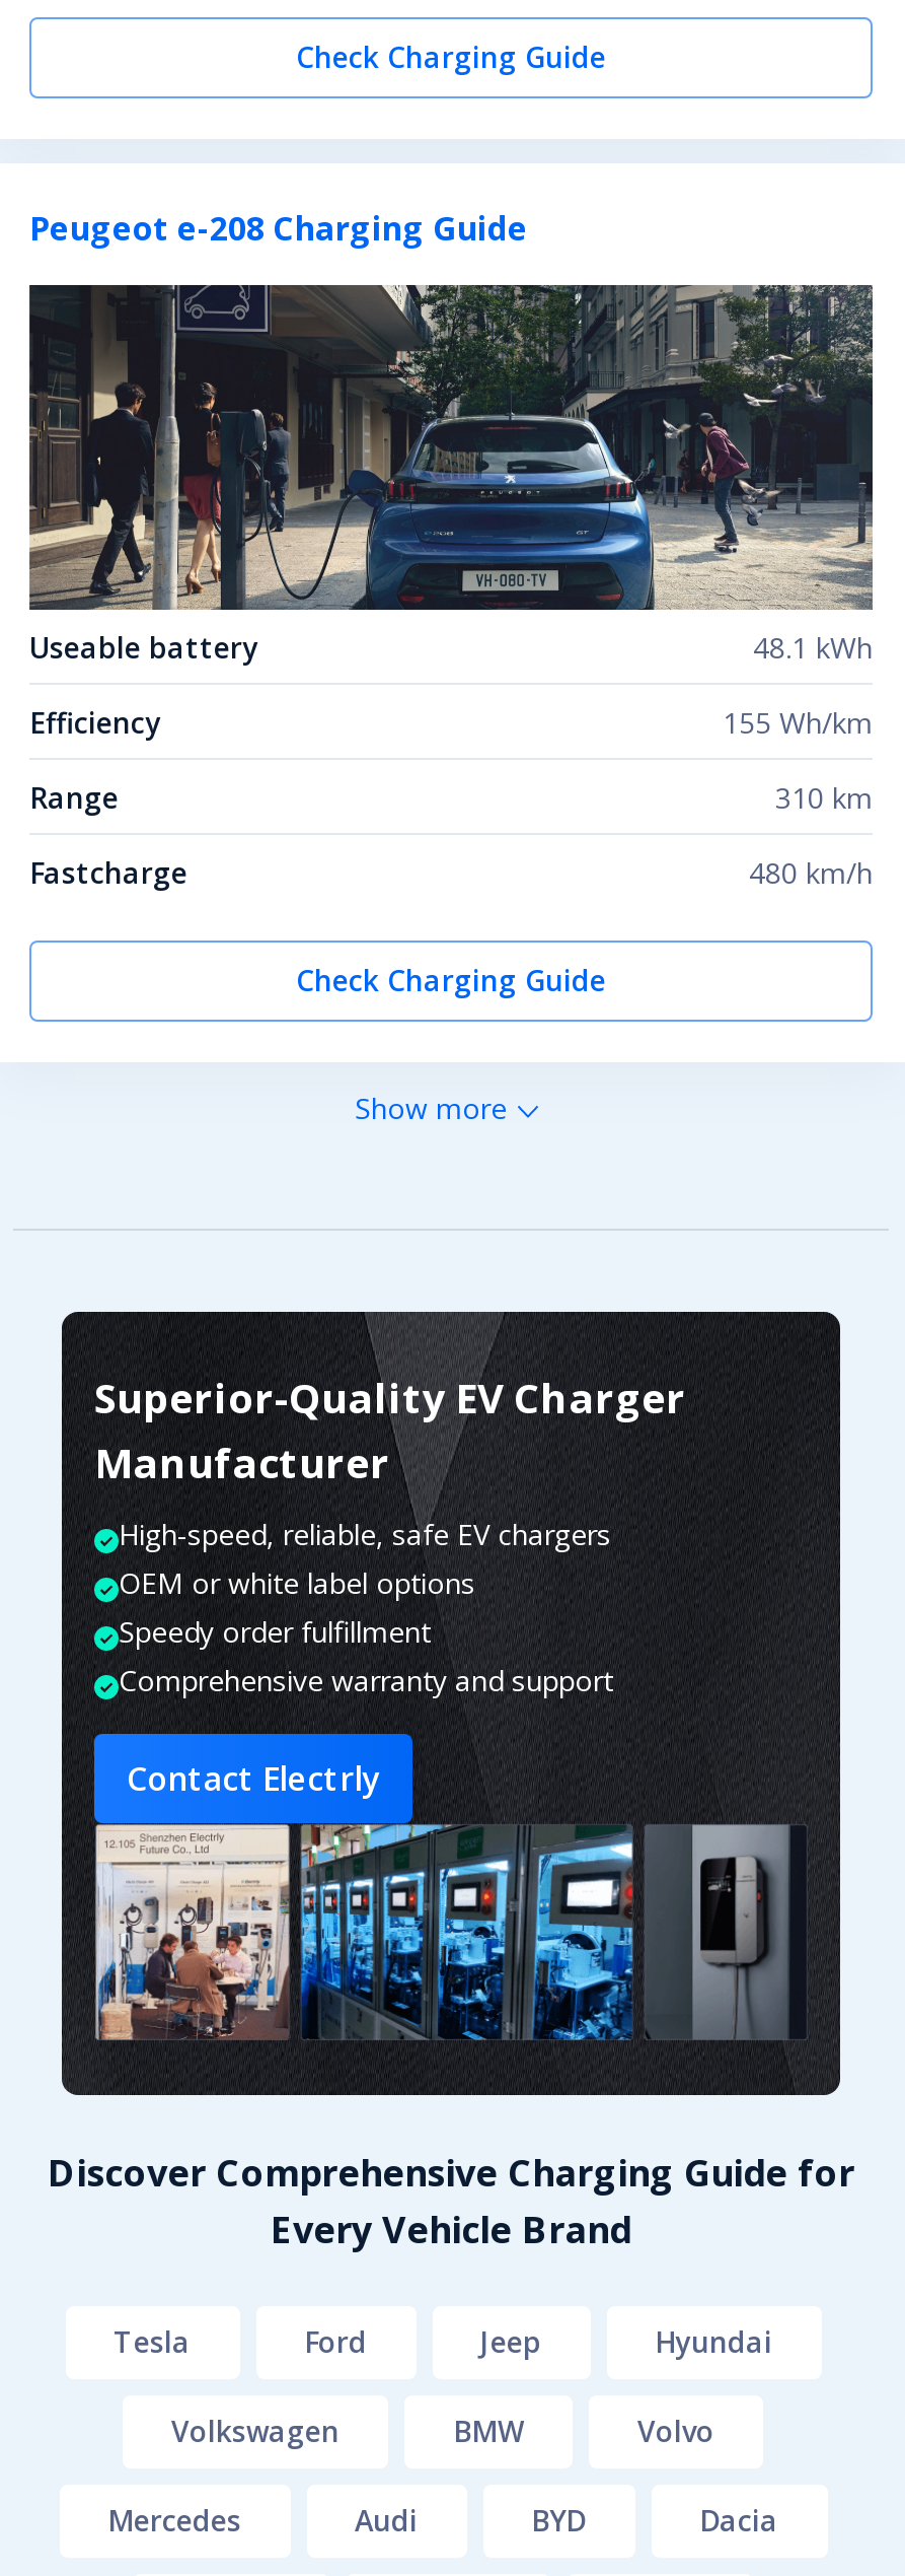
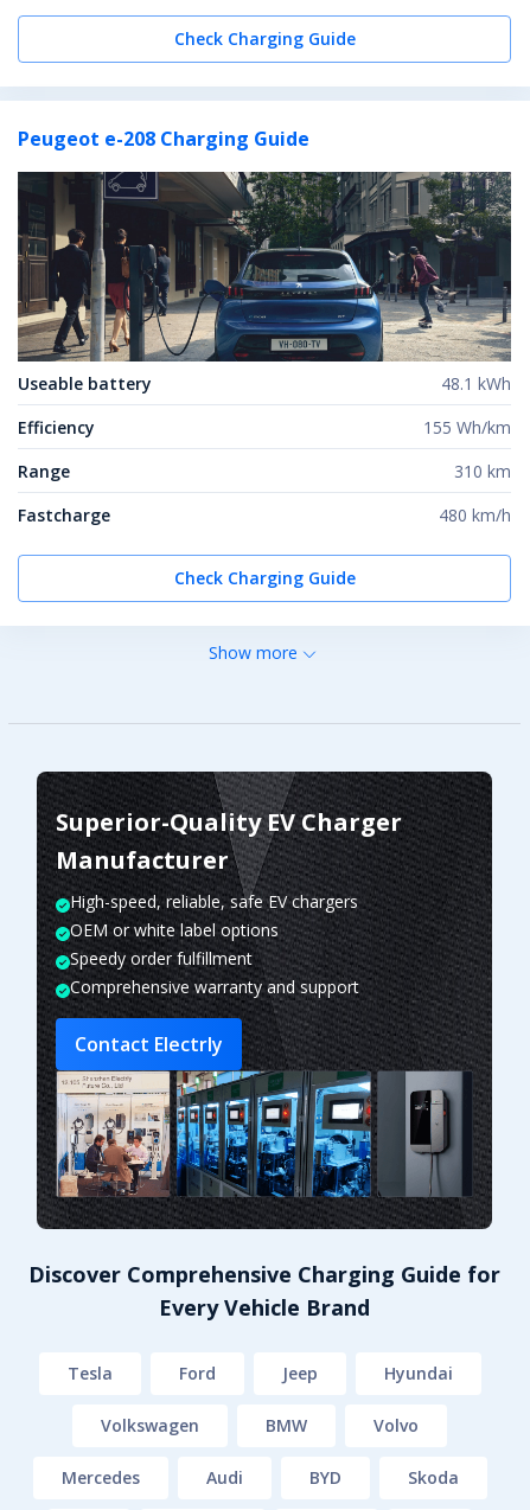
- Dacia
+ Skoda
